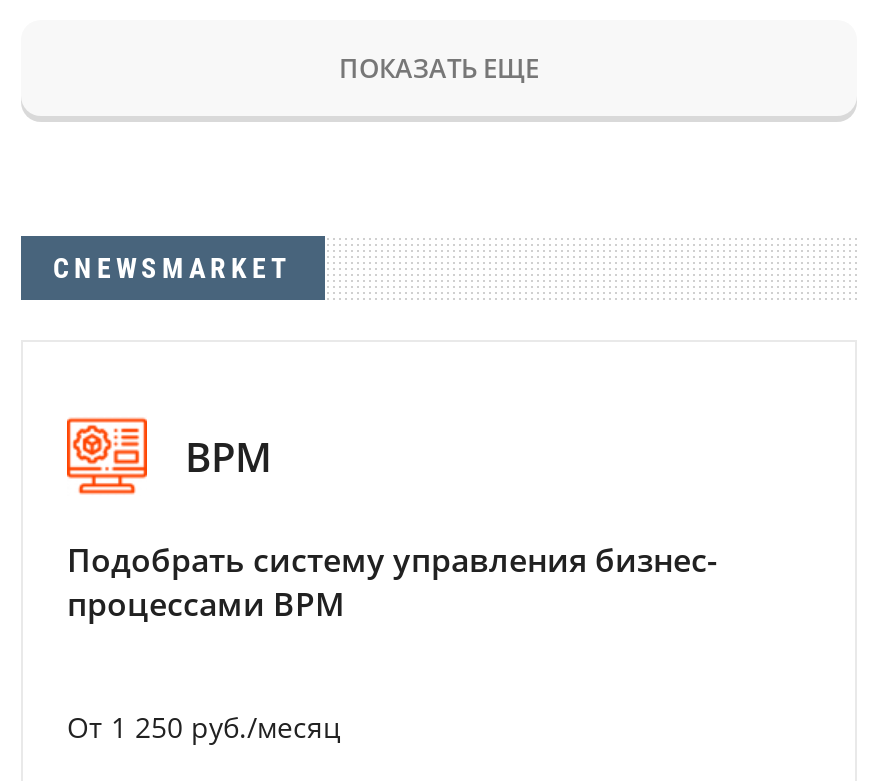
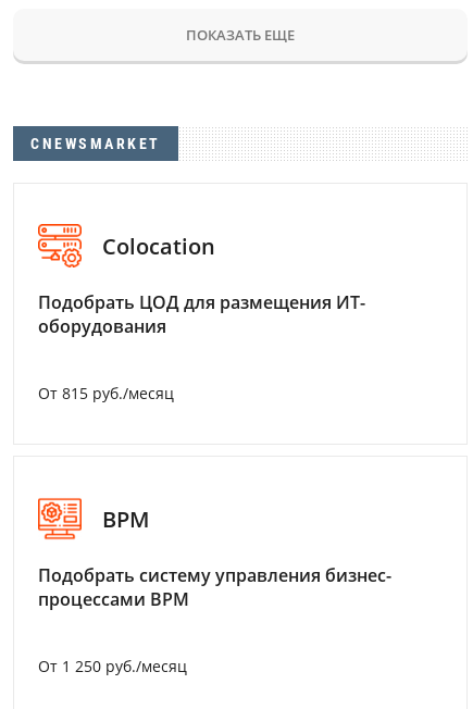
+ [image]
+ Colocation
+ Подобрать ЦОД для размещения ИТ-
+ оборудования
+ От 815 руб./месяц
